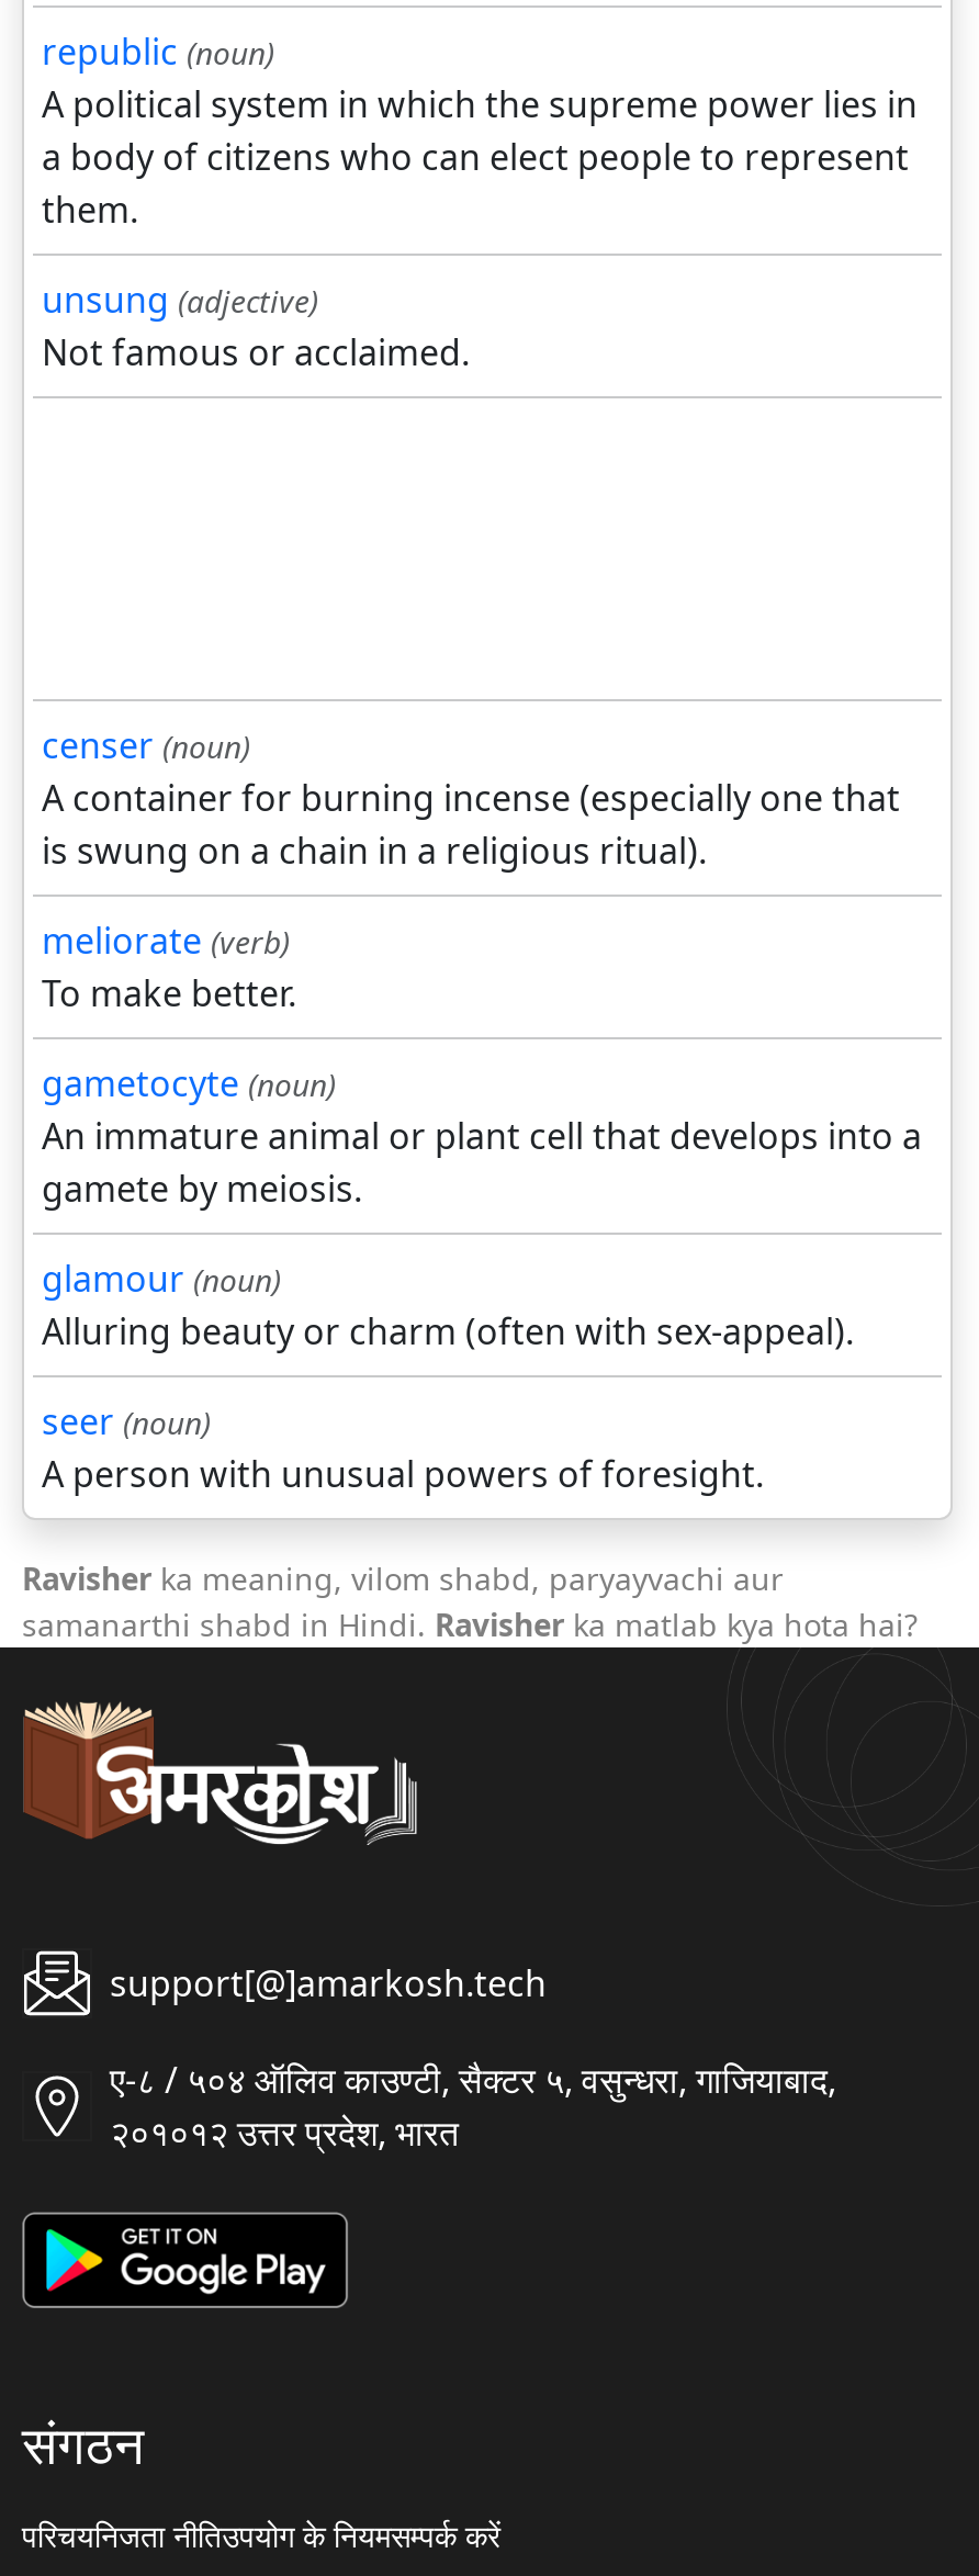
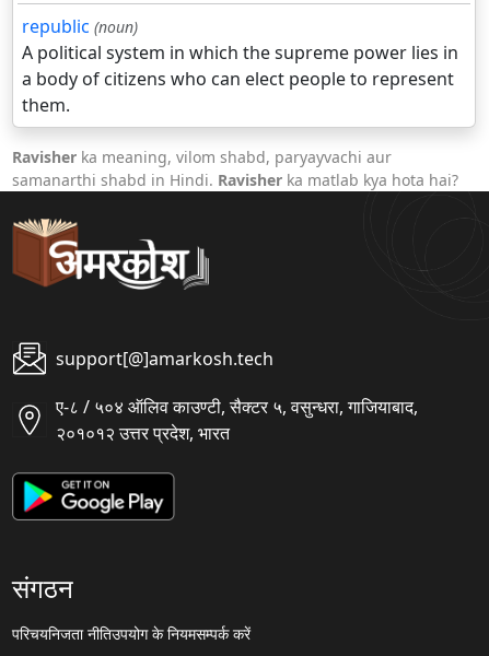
- unsung (adjective)
- Not famous or acclaimed.

- censer (noun)
- A container for burning incense (especially one that
- is swung on a chain in a religious ritual).
- meliorate (verb)
- To make better.
- gametocyte (noun)
- An immature animal or plant cell that develops into a
- gamete by meiosis.
- glamour (noun)
- Alluring beauty or charm (often with sex-appeal).
- seer (noun)
- A person with unusual powers of foresight.
